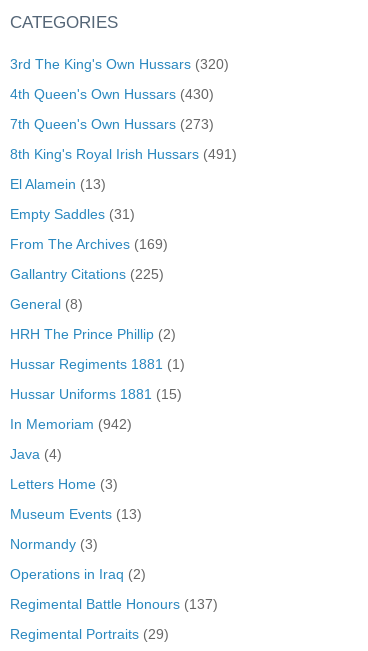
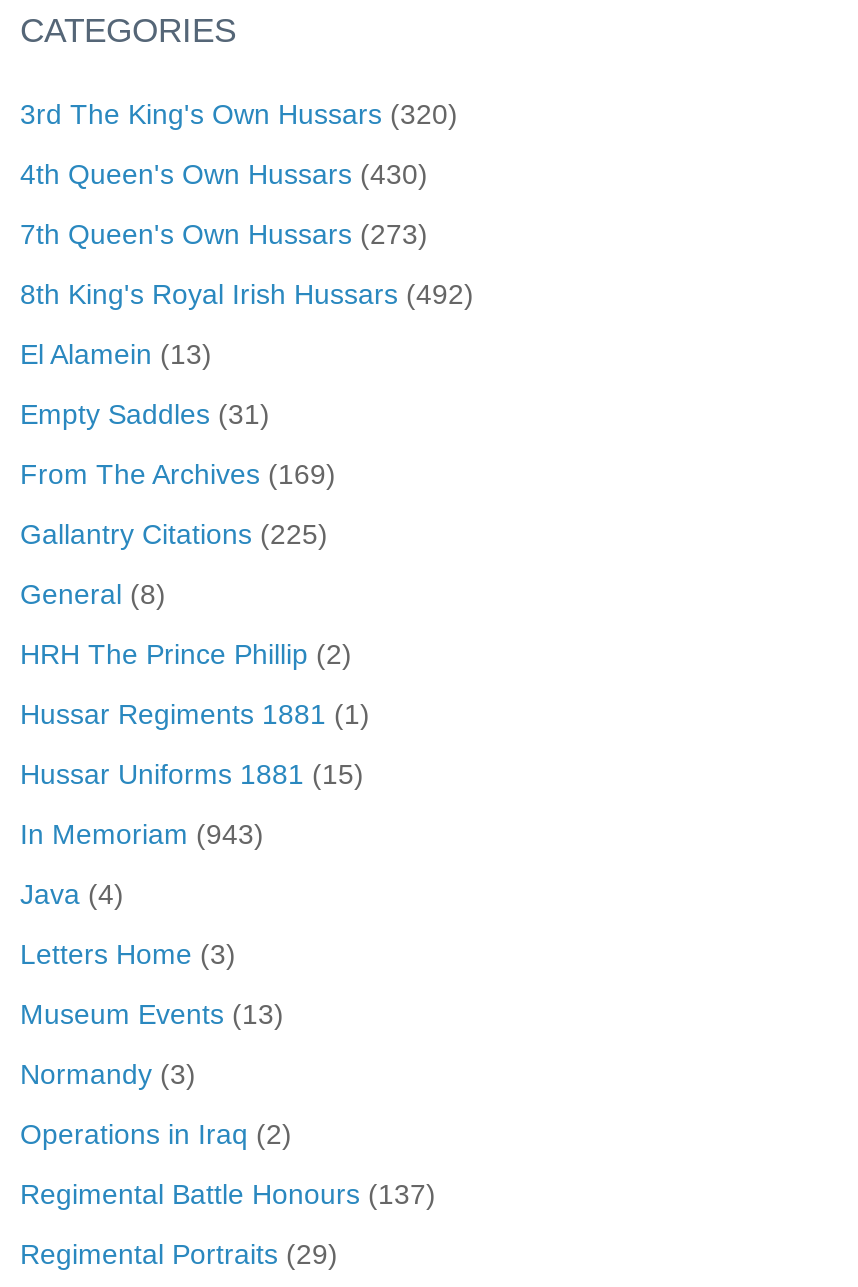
- 8th King's Royal Irish Hussars (491)
+ 8th King's Royal Irish Hussars (492)

- In Memoriam (942)
+ In Memoriam (943)
